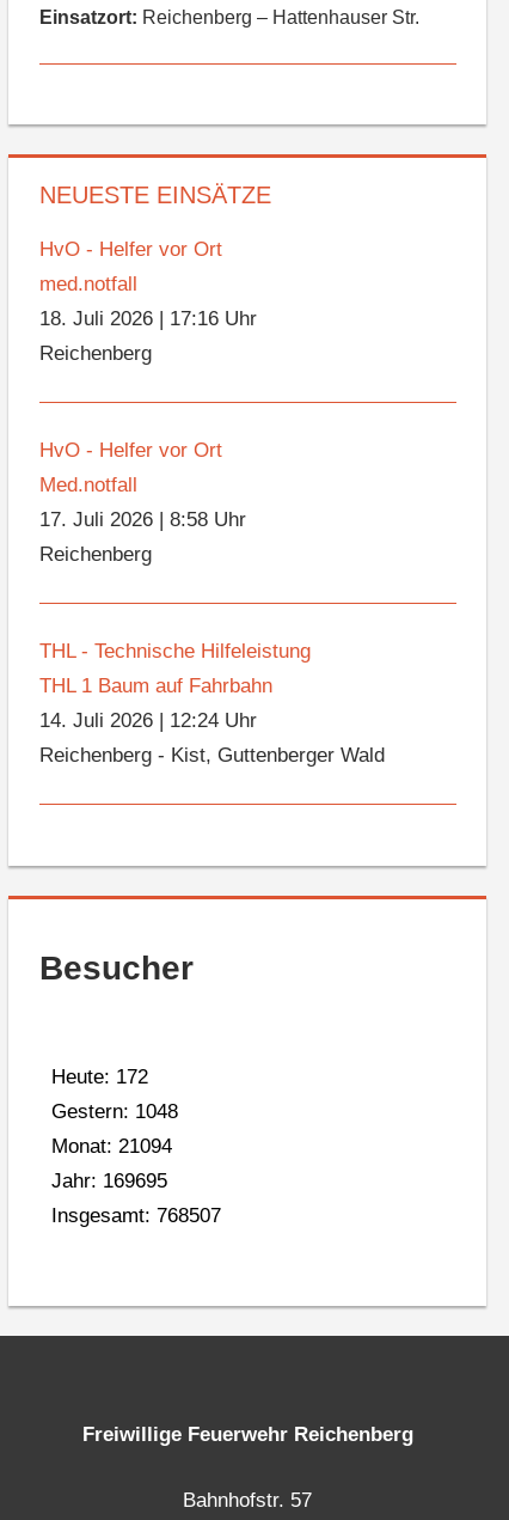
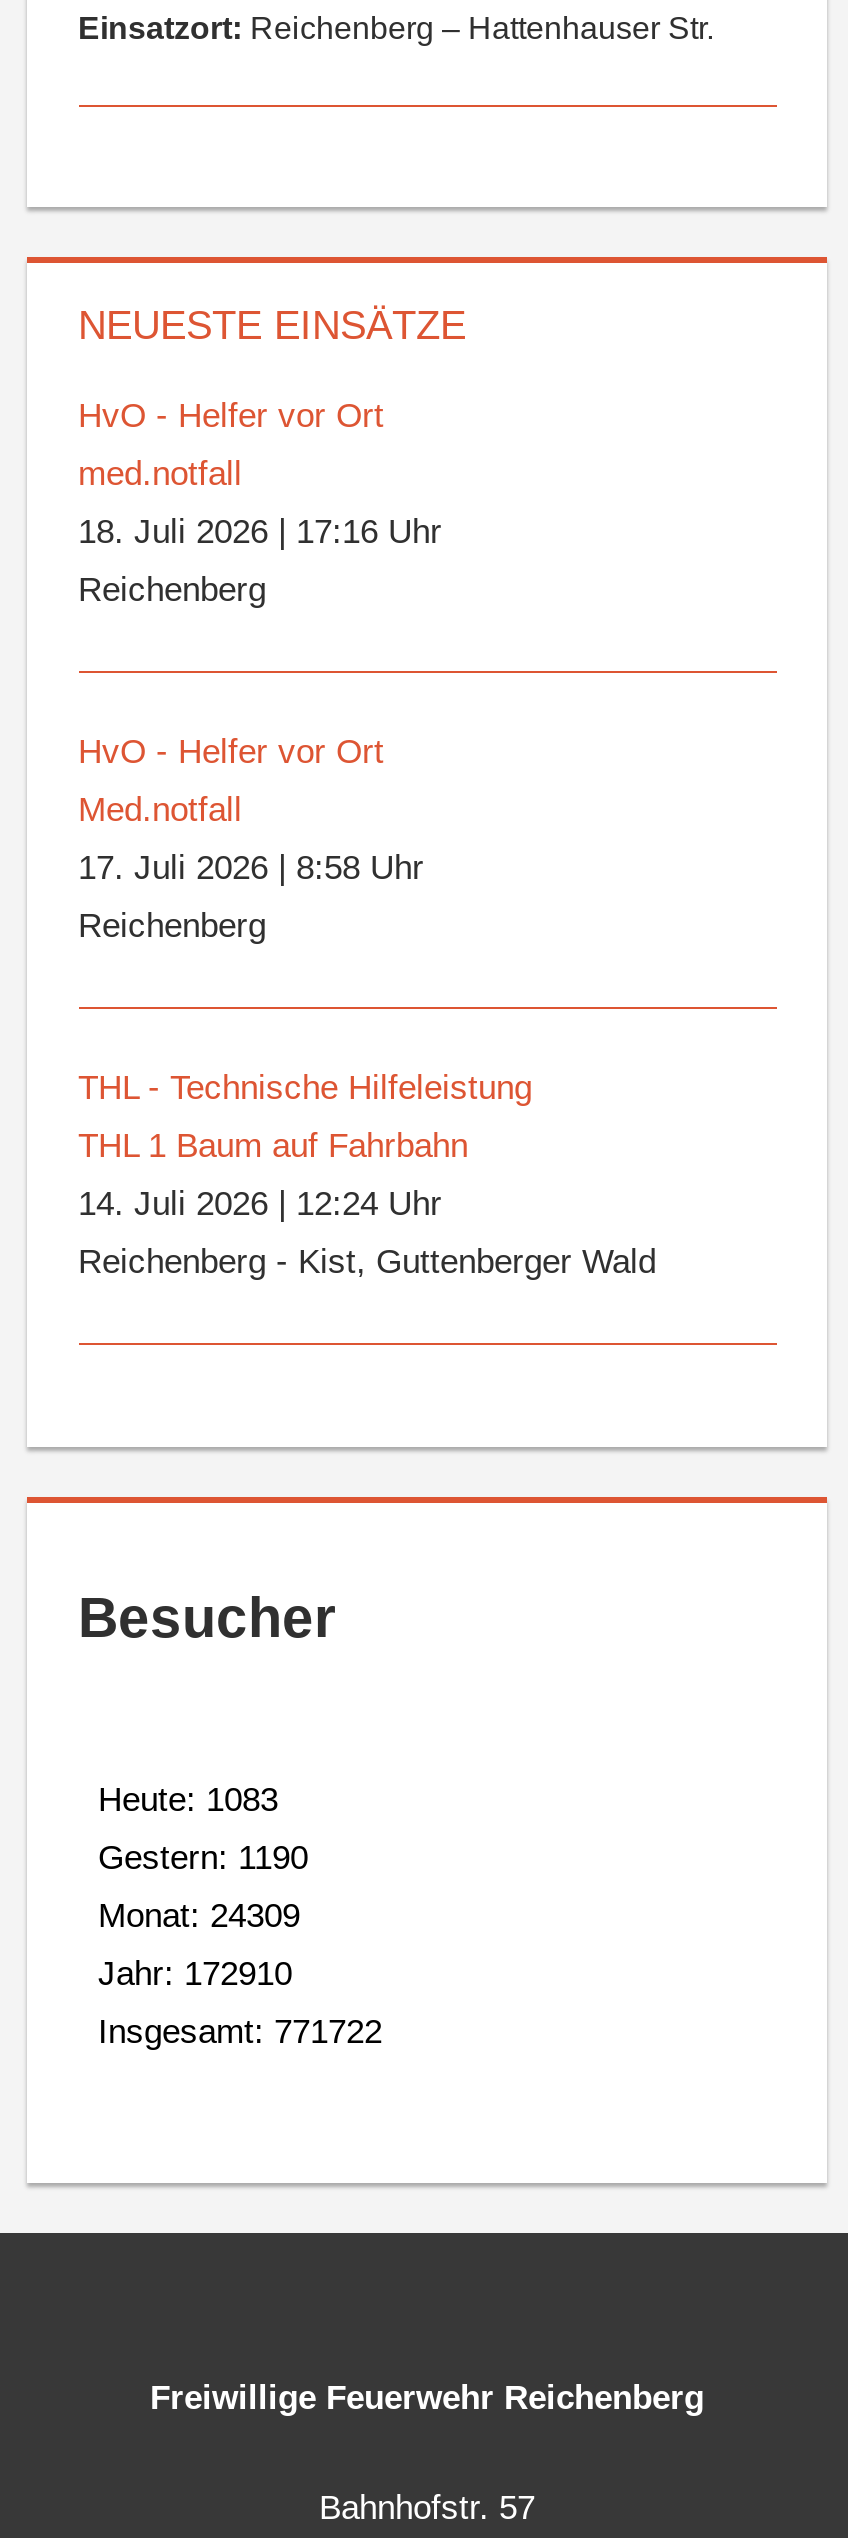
- Heute: 172
+ Heute: 1083

- Gestern: 1048
+ Gestern: 1190

- Monat: 21094
+ Monat: 24309

- Jahr: 169695
+ Jahr: 172910

- Insgesamt: 768507
+ Insgesamt: 771722
